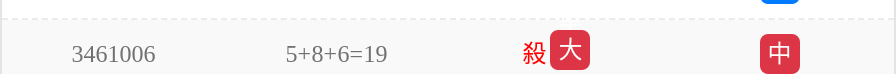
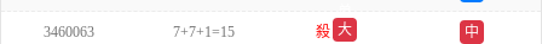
- 3461006
+ 3460063

- 5+8+6=19
+ 7+7+1=15
